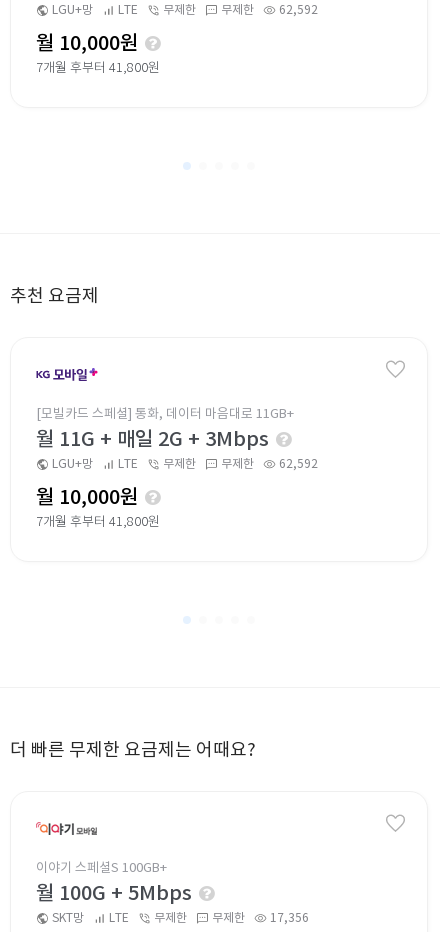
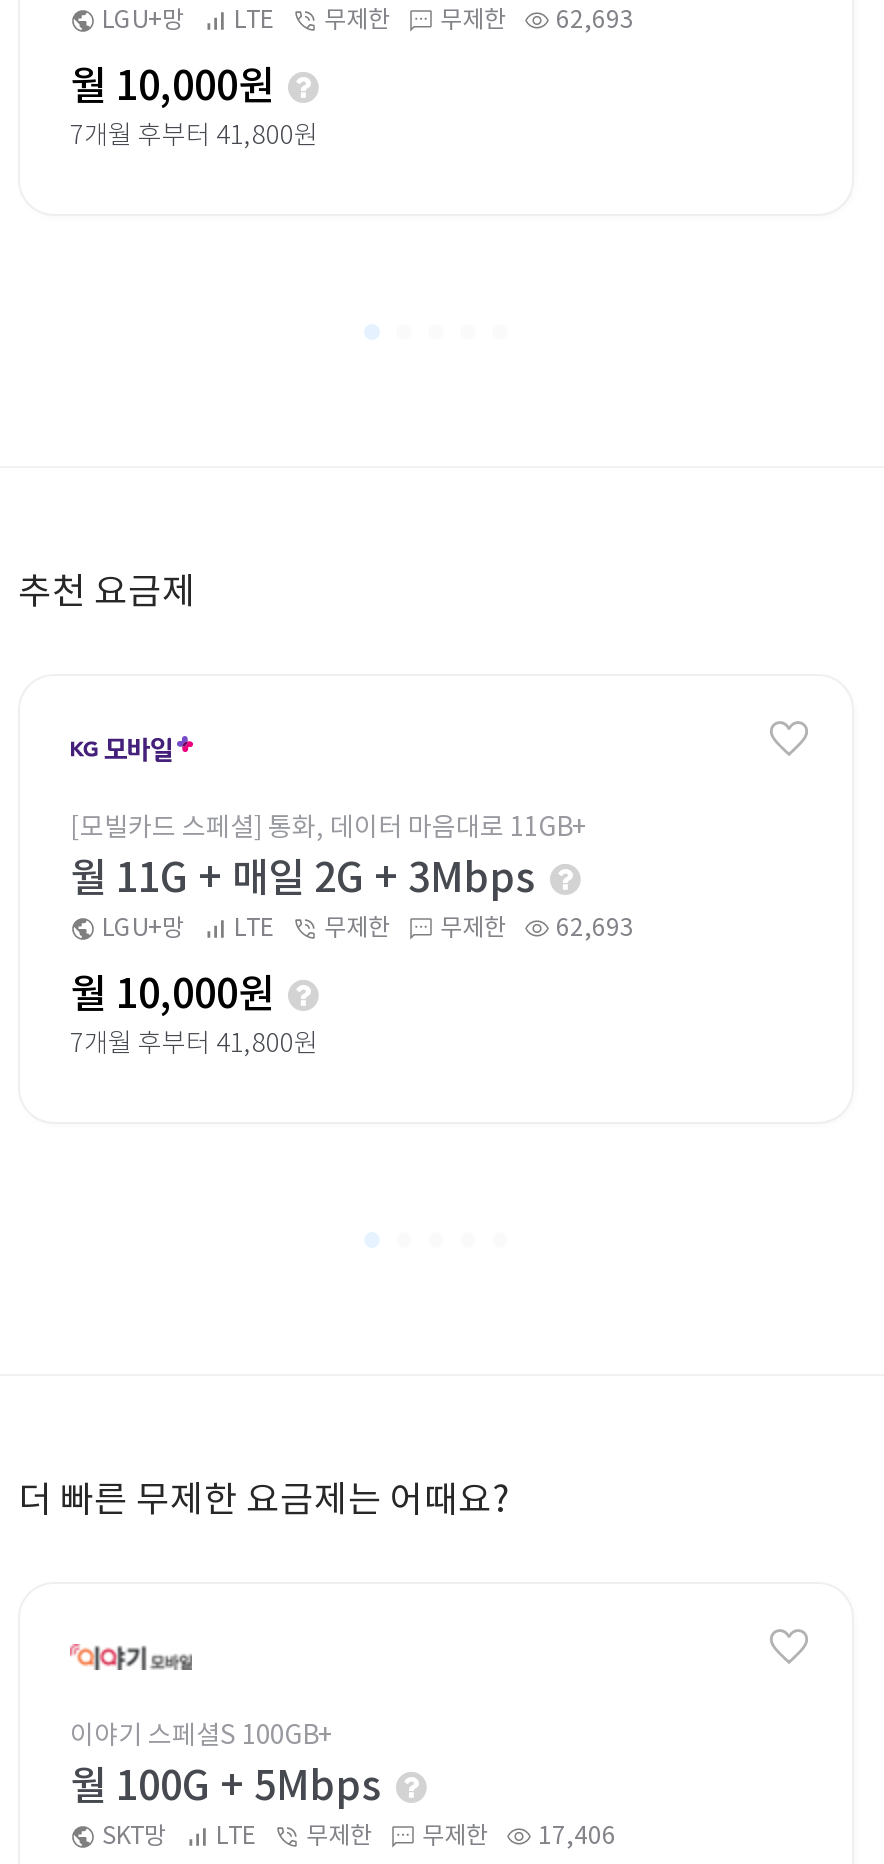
- 62,592
+ 62,693

- 62,592
+ 62,693

- SKT망 LTE 무제한 무제한 17,356
+ SKT망 LTE 무제한 무제한 17,406
